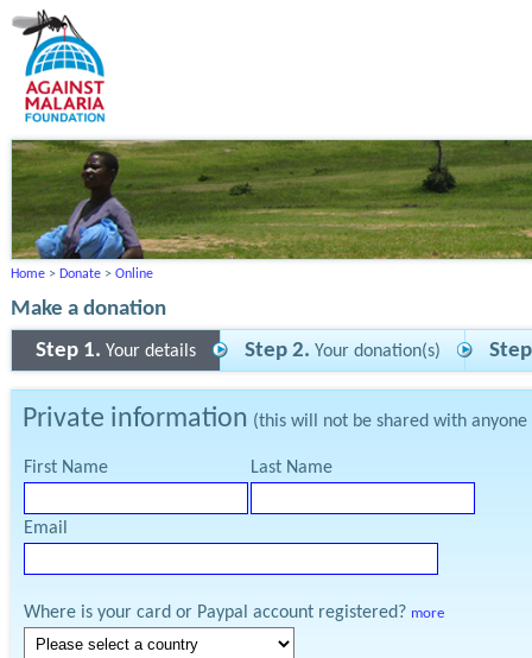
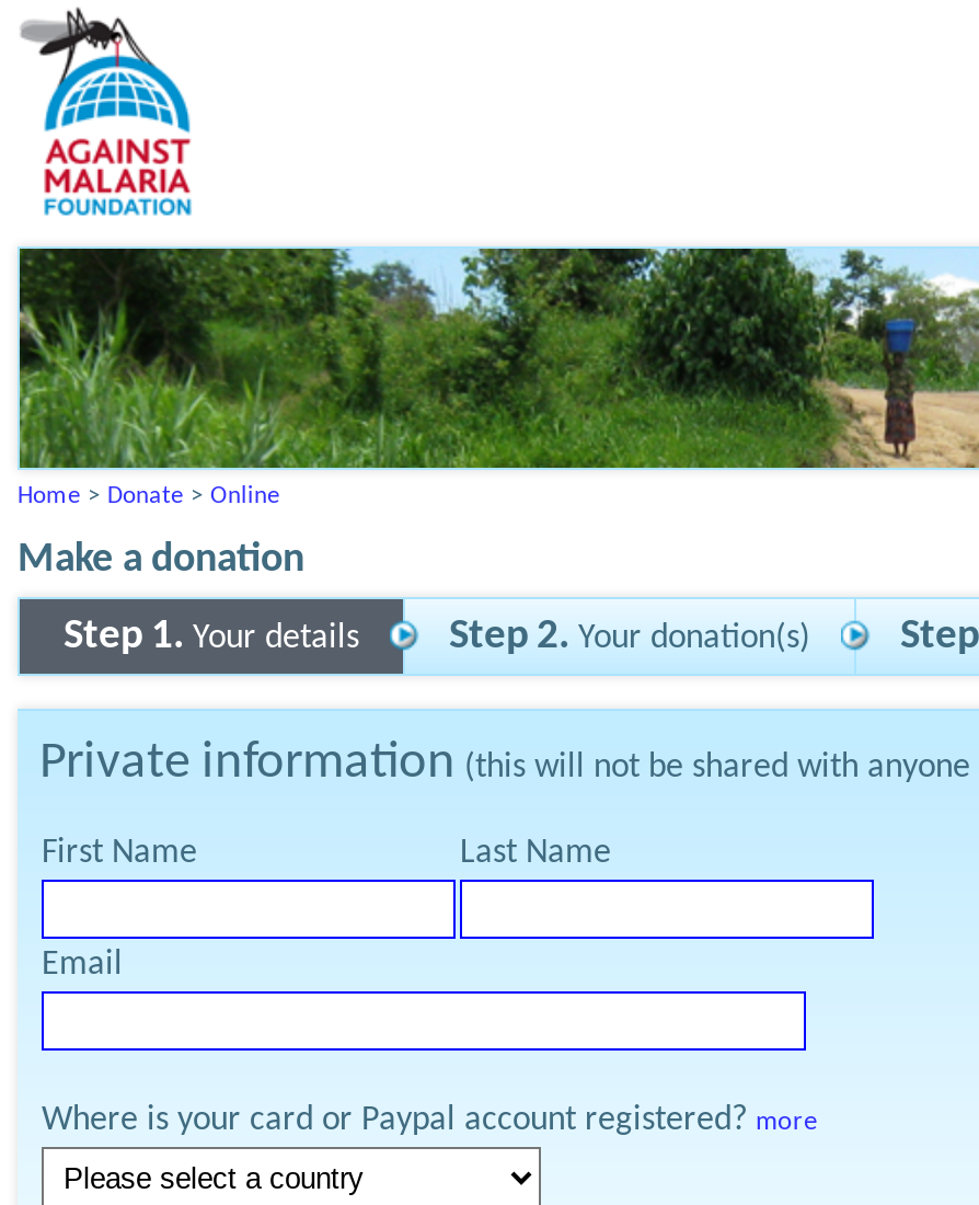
- [image]
+ [image]
